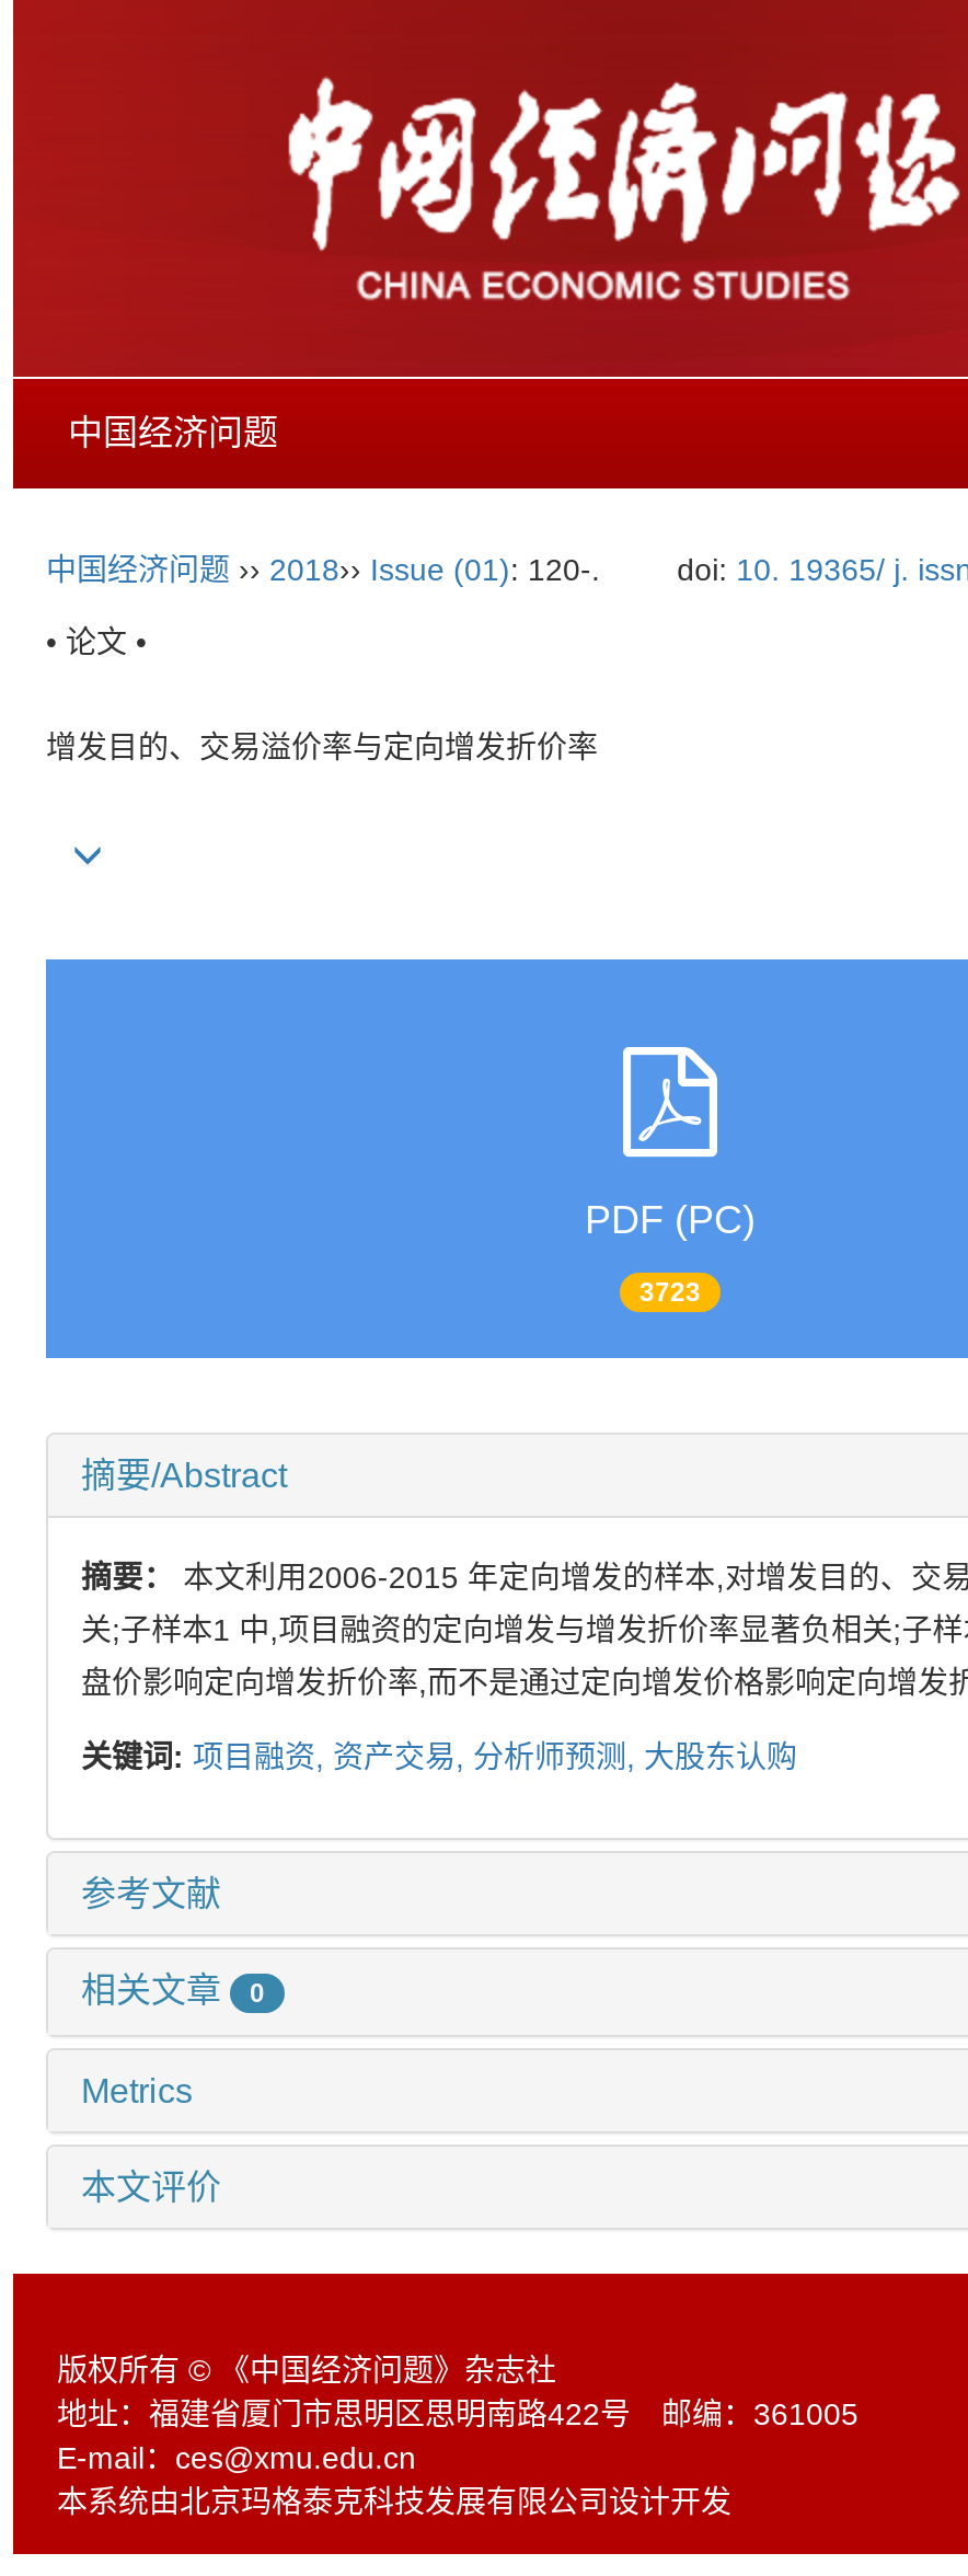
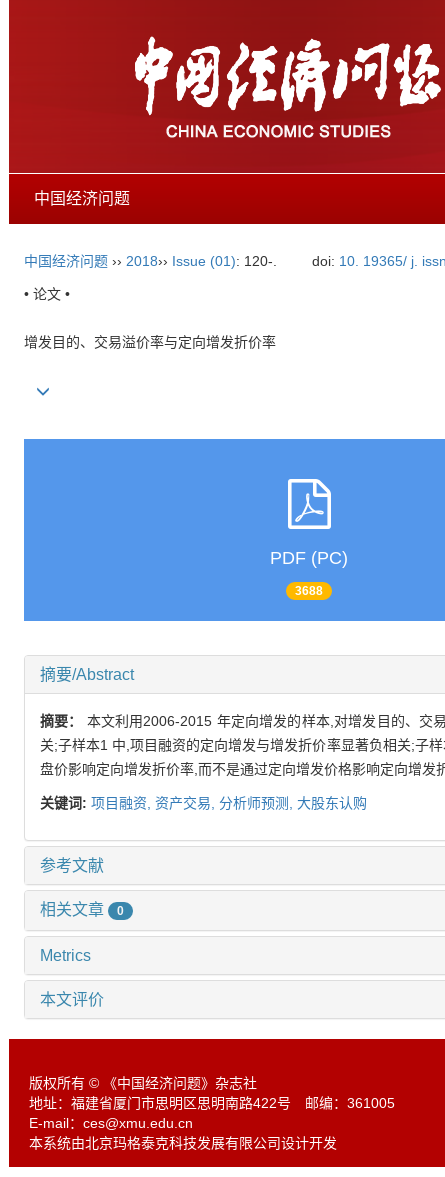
- 3723
+ 3688
